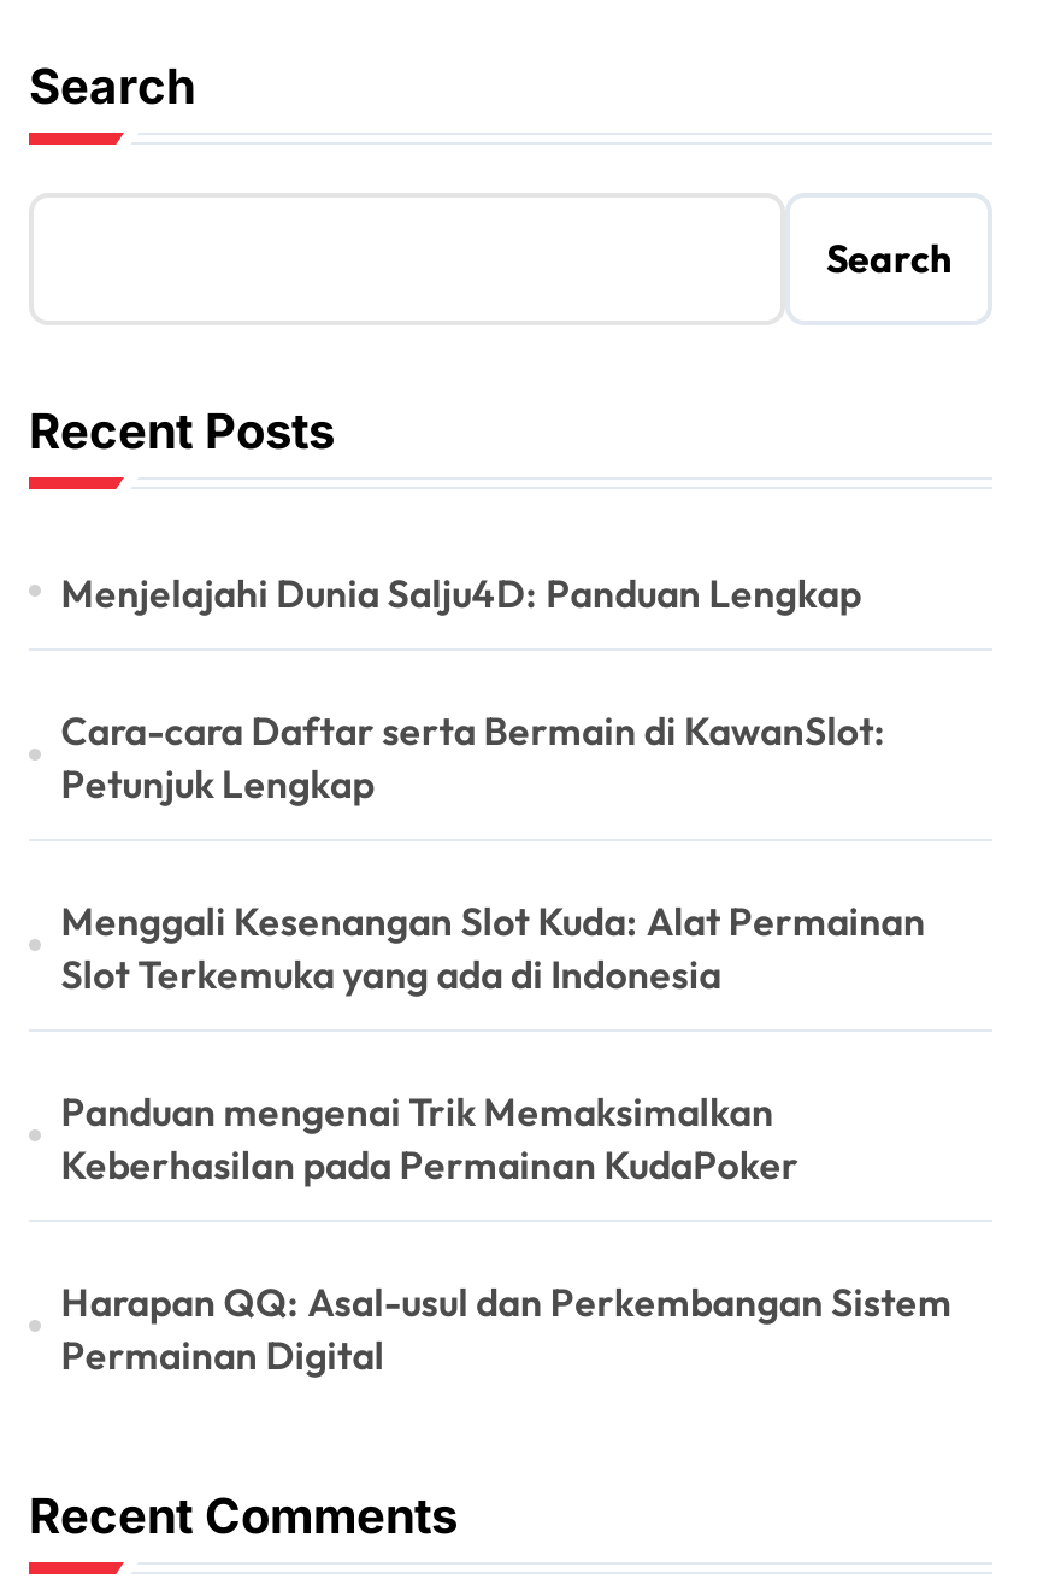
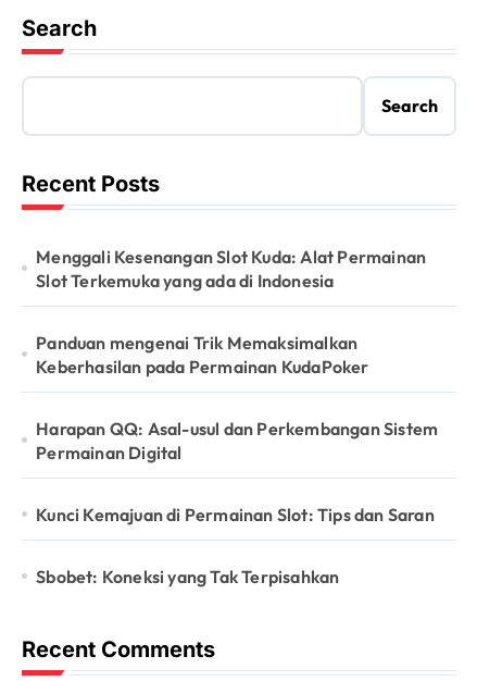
- Menjelajahi Dunia Salju4D: Panduan Lengkap
- Cara-cara Daftar serta Bermain di KawanSlot:
- Petunjuk Lengkap

moved up: Menggali Kesenangan Slot Kuda: Alat Permainan | Slot Terkemuka yang ada di Indonesia | Panduan mengenai Trik Memaksimalkan | Keberhasilan pada Permainan KudaPoker | Harapan QQ: Asal-usul dan Perkembangan Sistem | Permainan Digital

+ Kunci Kemajuan di Permainan Slot: Tips dan Saran
+ Sbobet: Koneksi yang Tak Terpisahkan
